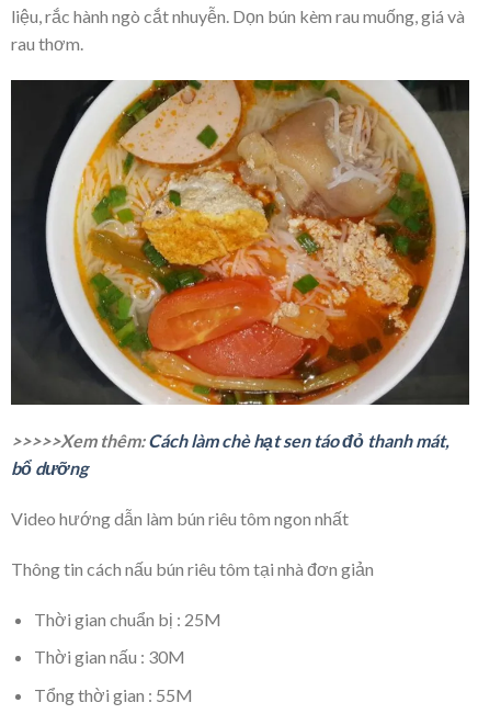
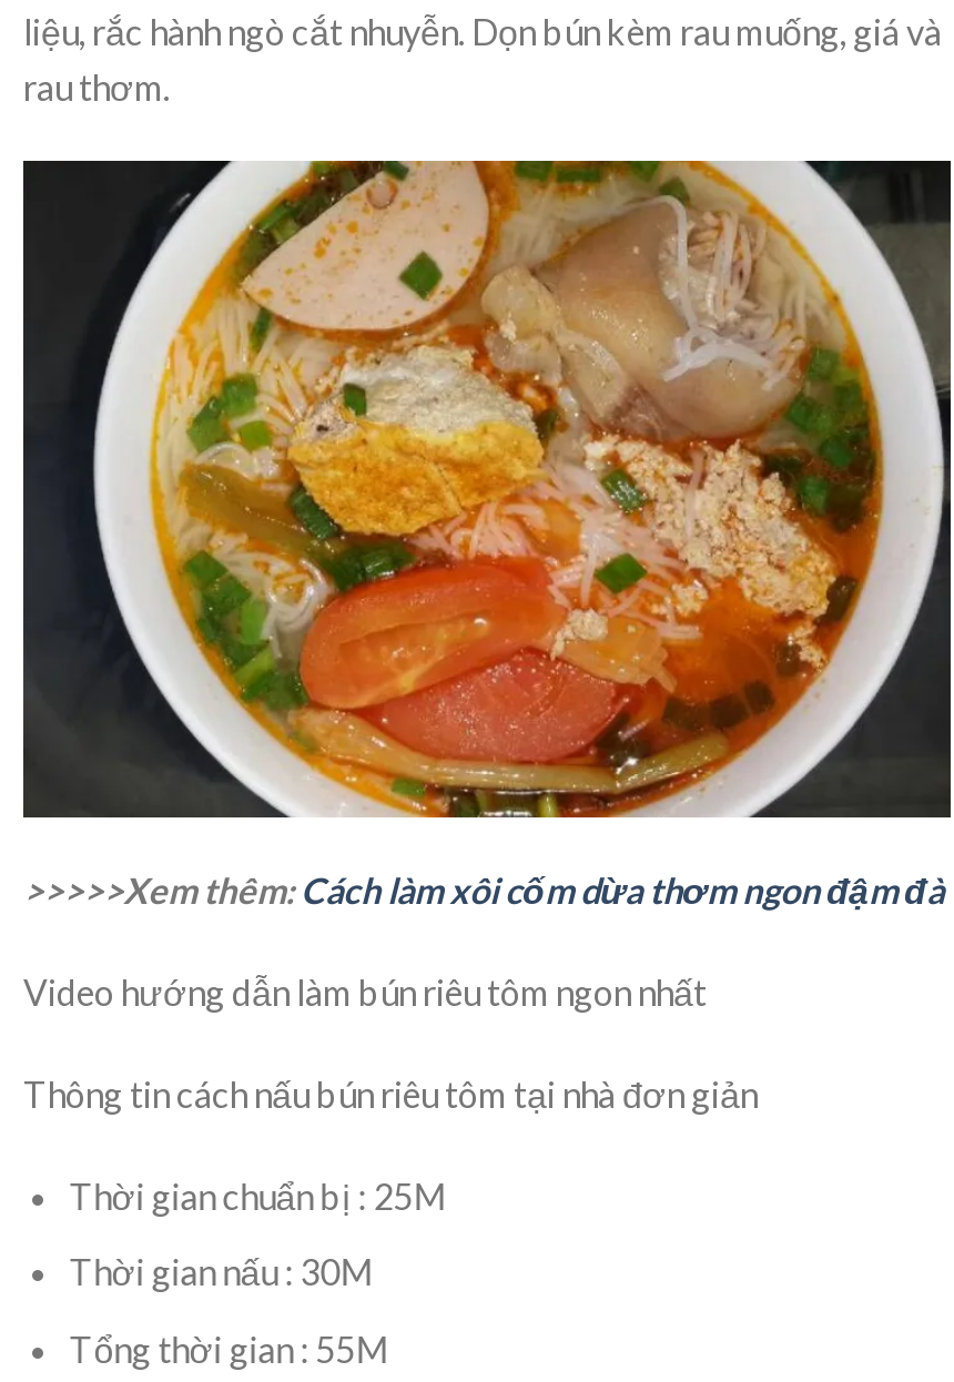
- >>>>>Xem thêm: Cách làm chè hạt sen táo đỏ thanh mát,
- bổ dưỡng
+ >>>>>Xem thêm: Cách làm xôi cốm dừa thơm ngon đậm đà
